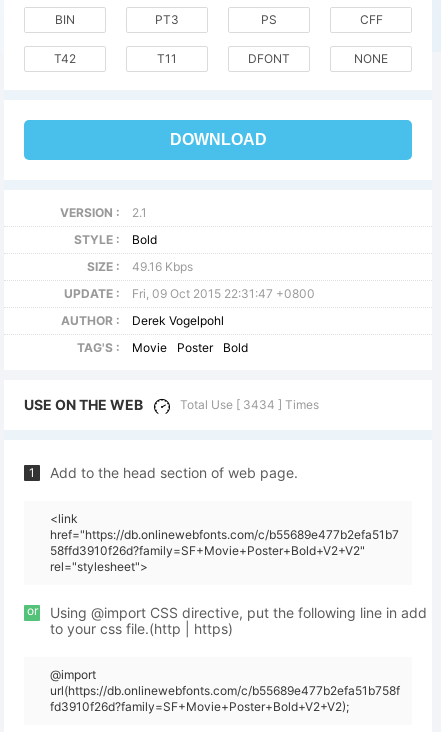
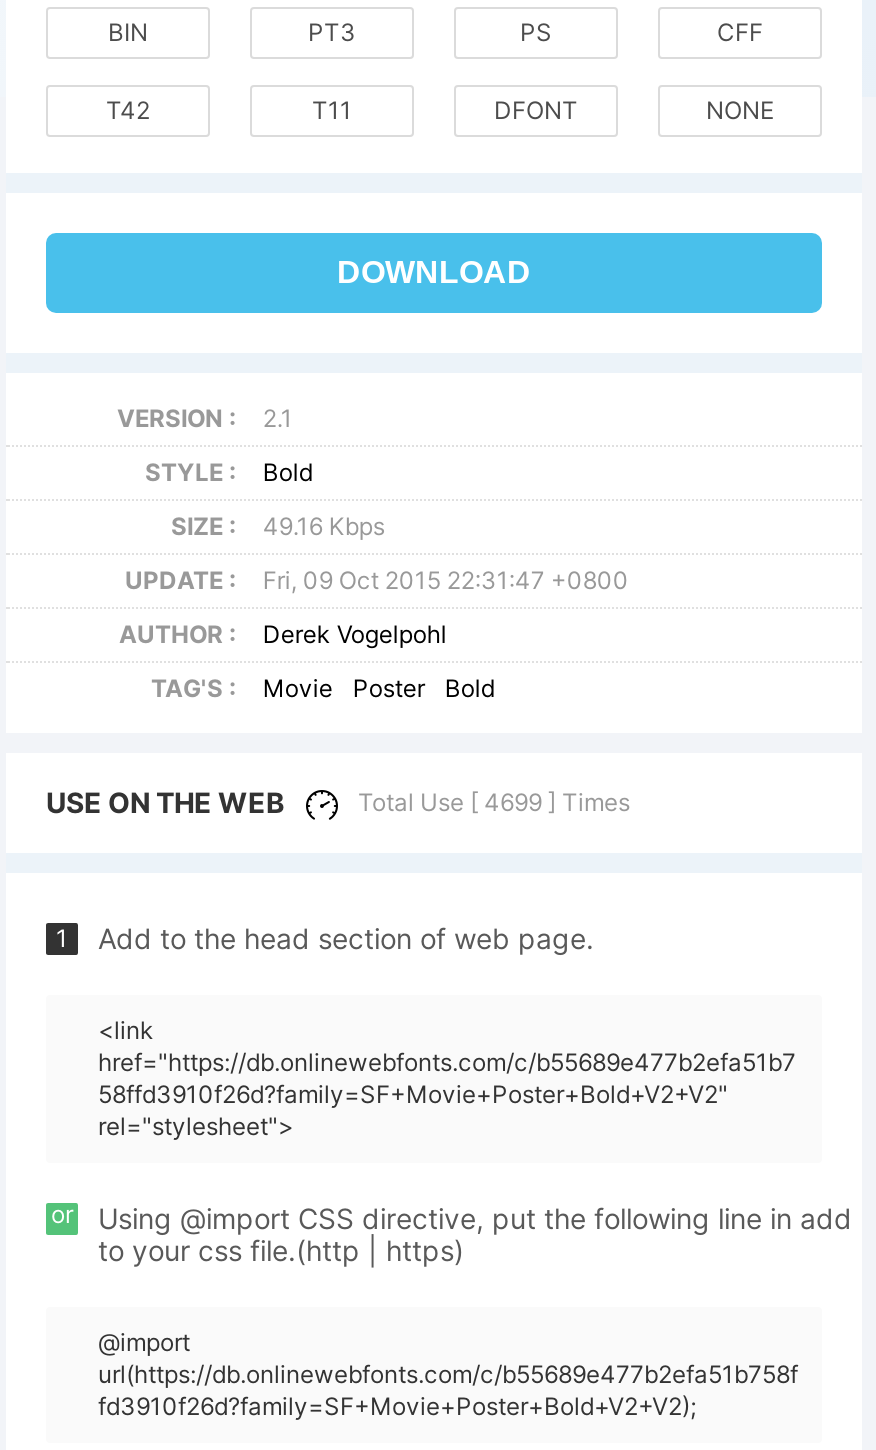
- Total Use [ 3434 ] Times
+ Total Use [ 4699 ] Times
